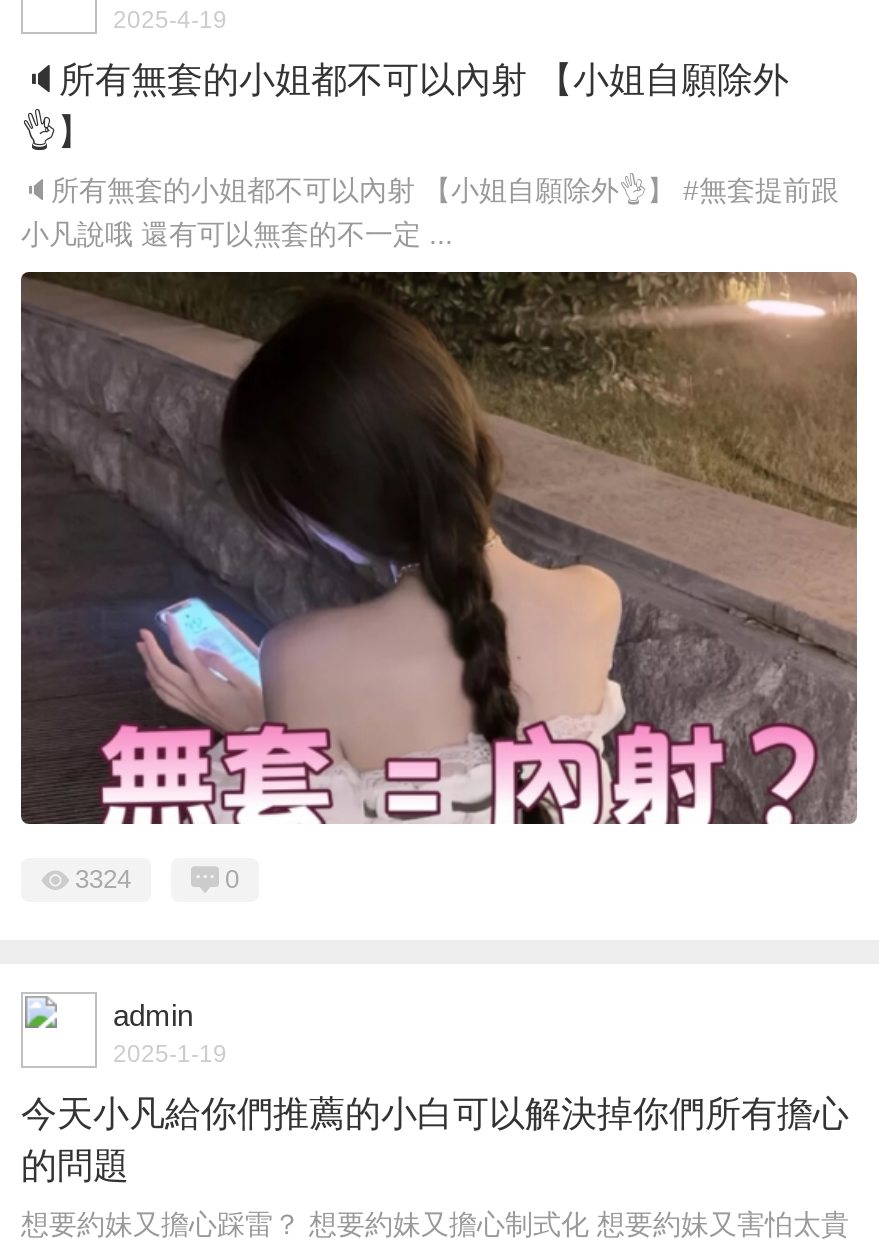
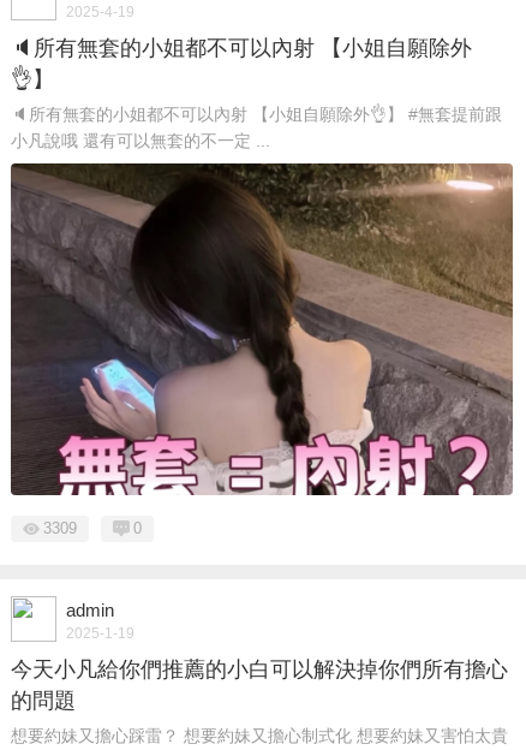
- 3324
+ 3309
